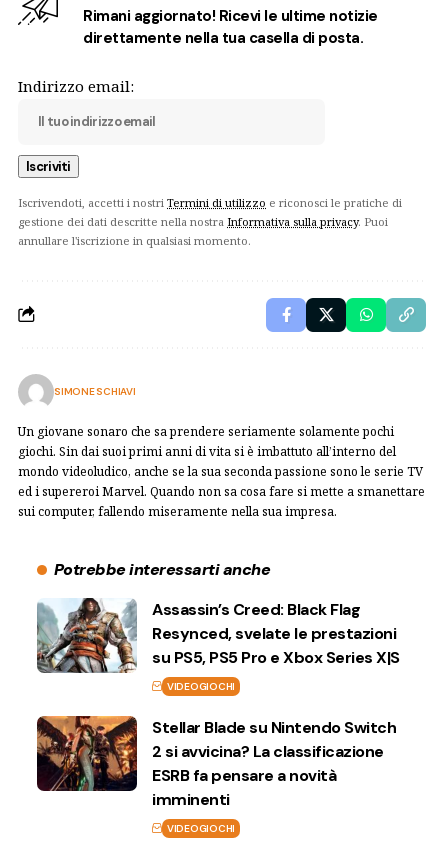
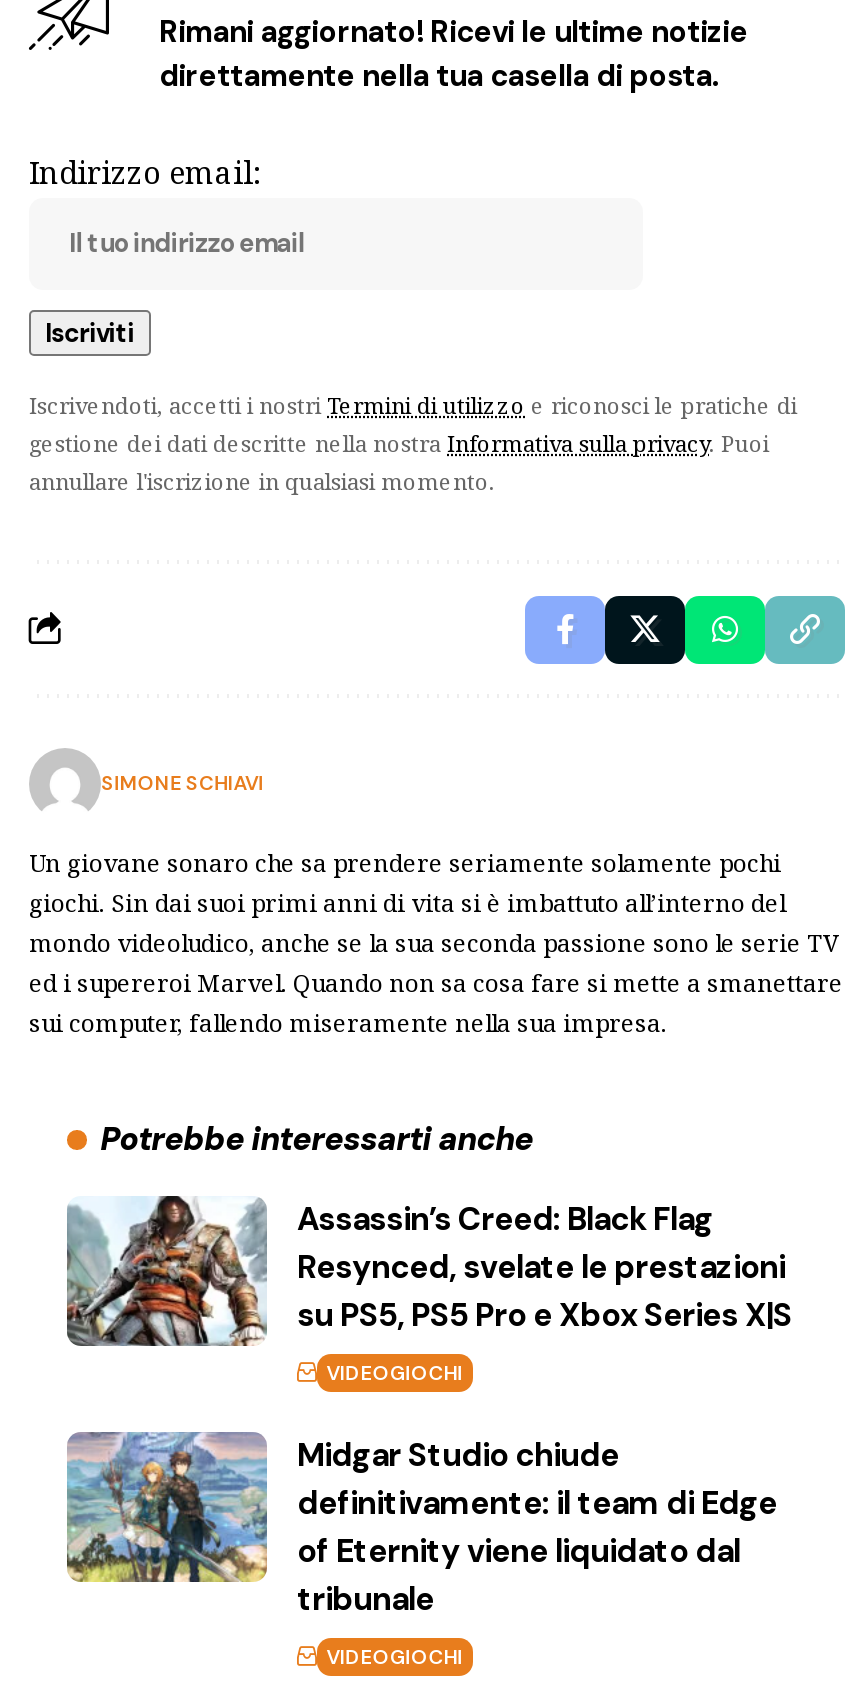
- [image]
- Stellar Blade su Nintendo Switch
- 2 si avvicina? La classificazione
- ESRB fa pensare a novità
- imminenti
+ [image]
+ Midgar Studio chiude
+ definitivamente: il team di Edge
+ of Eternity viene liquidato dal
+ tribunale
